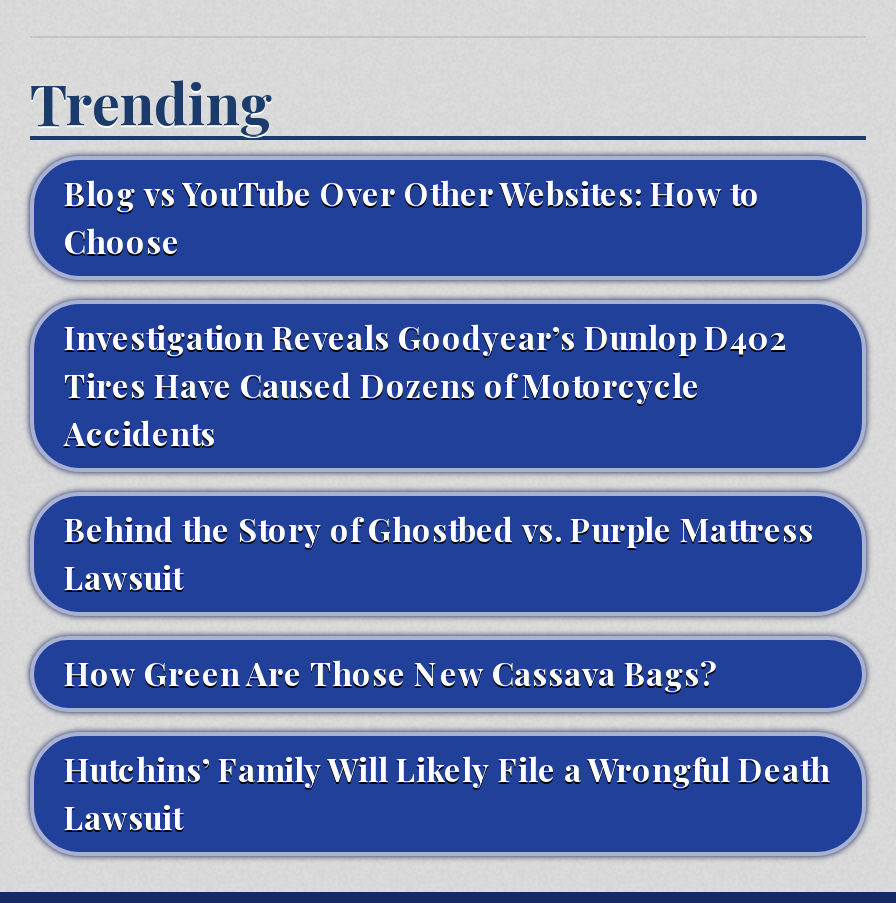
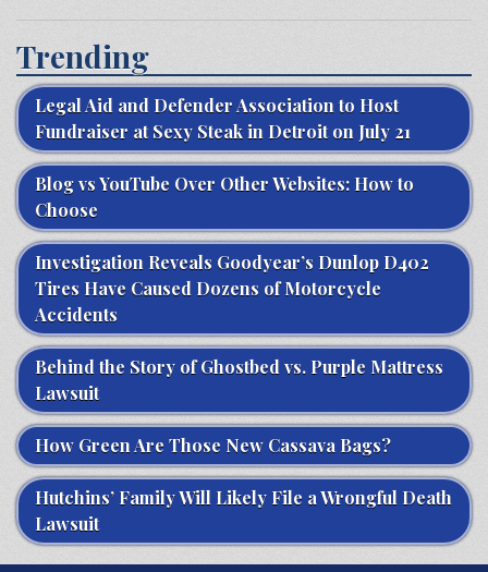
+ Legal Aid and Defender Association to Host
+ Fundraiser at Sexy Steak in Detroit on July 21
